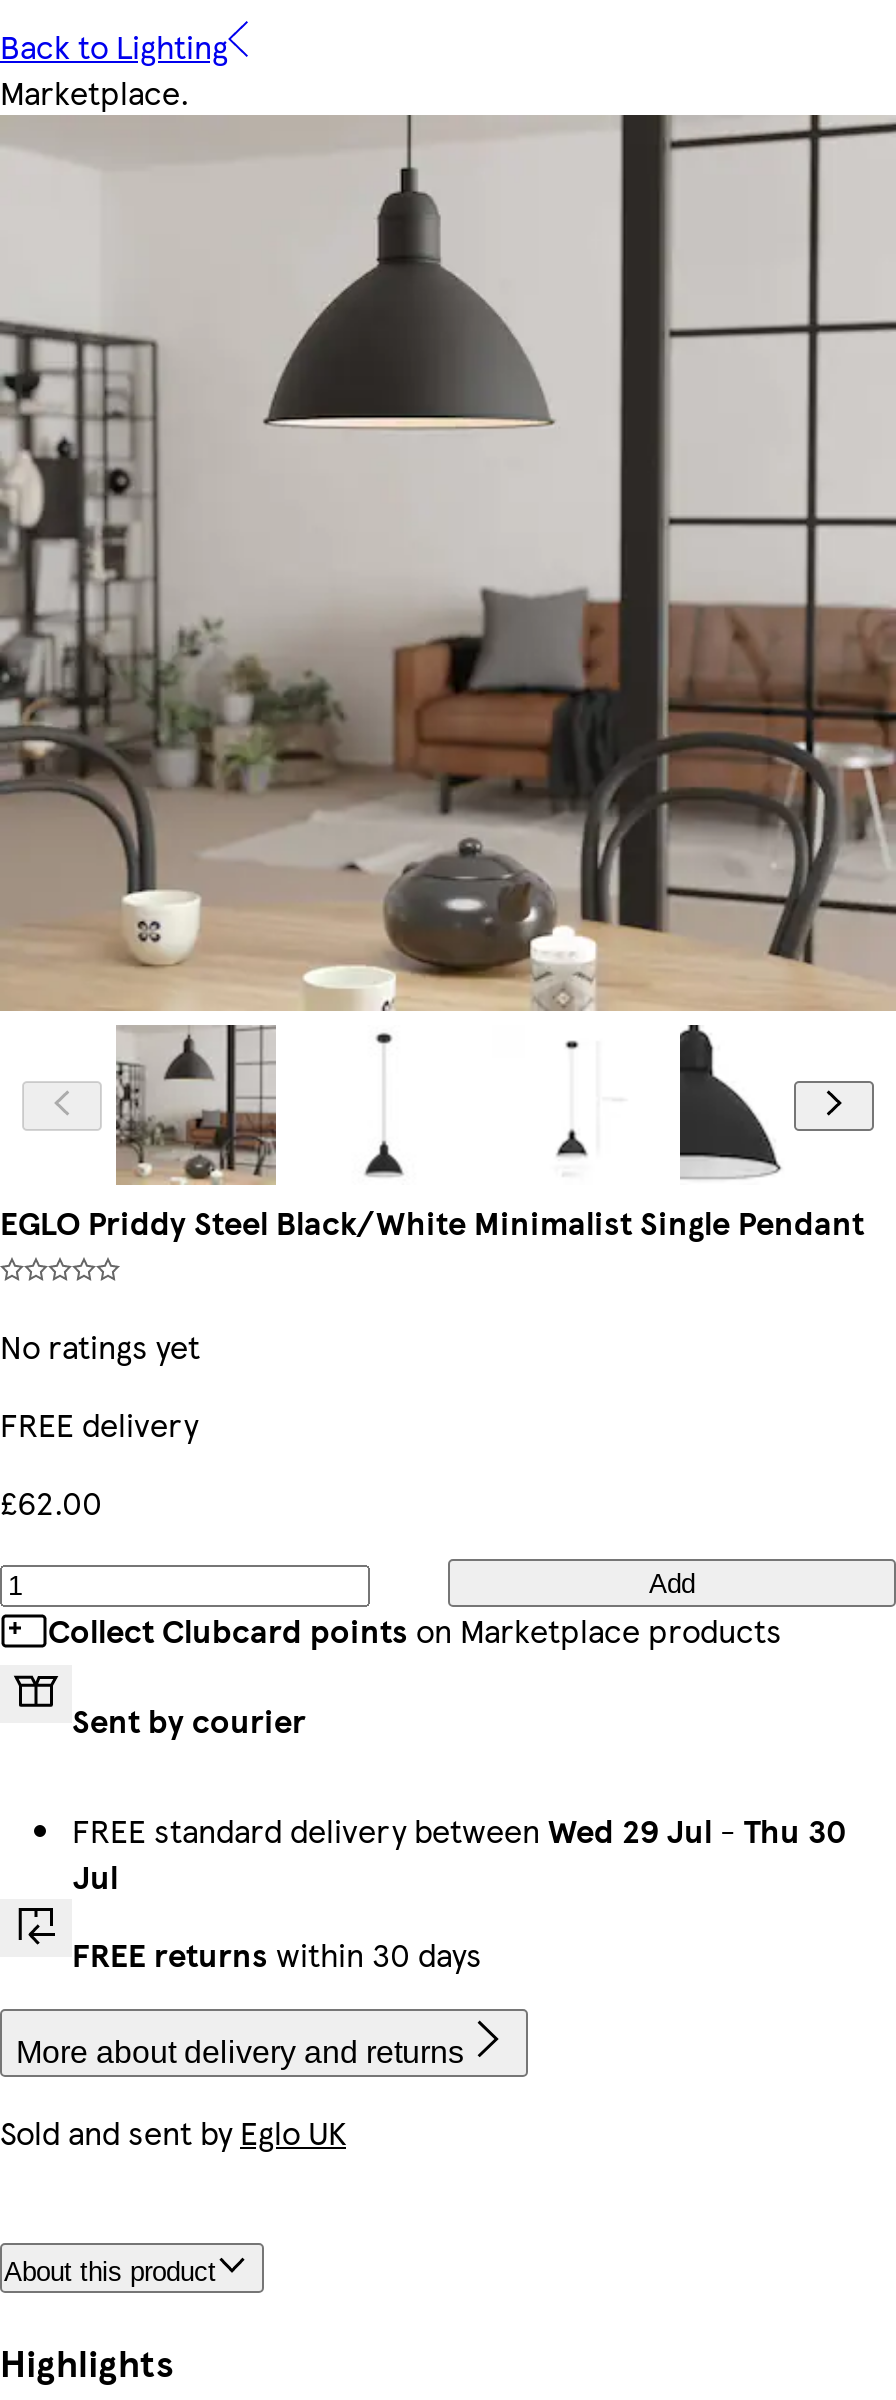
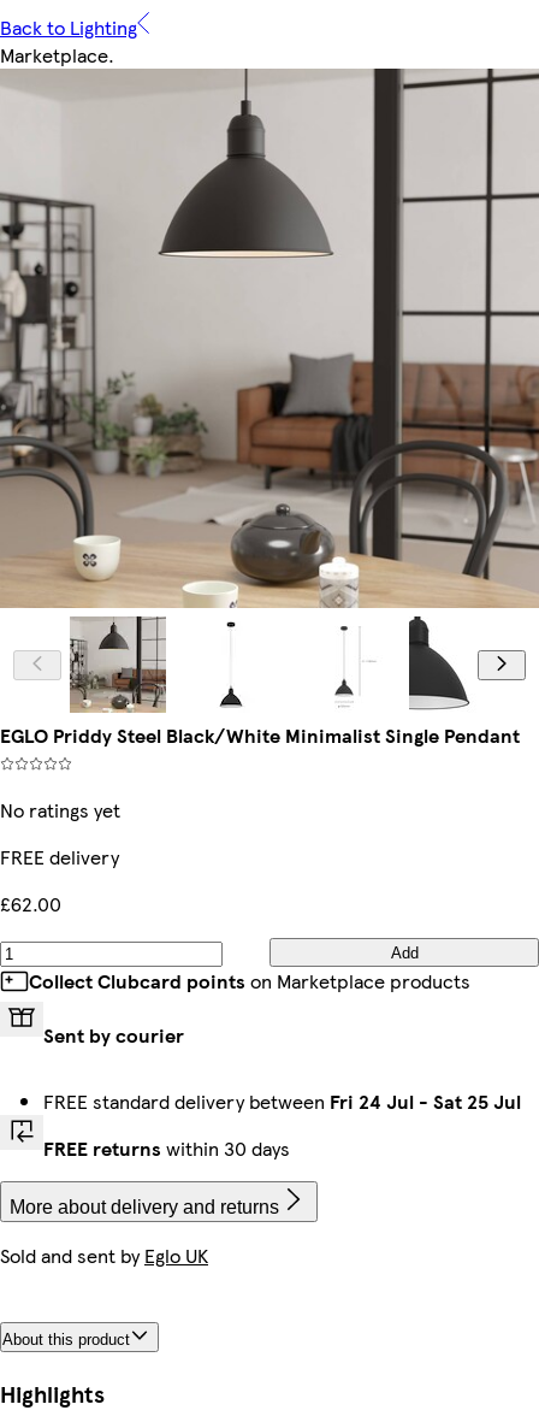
- FREE standard delivery between Wed 29 Jul - Thu 30
- Jul
+ FREE standard delivery between Fri 24 Jul - Sat 25 Jul
